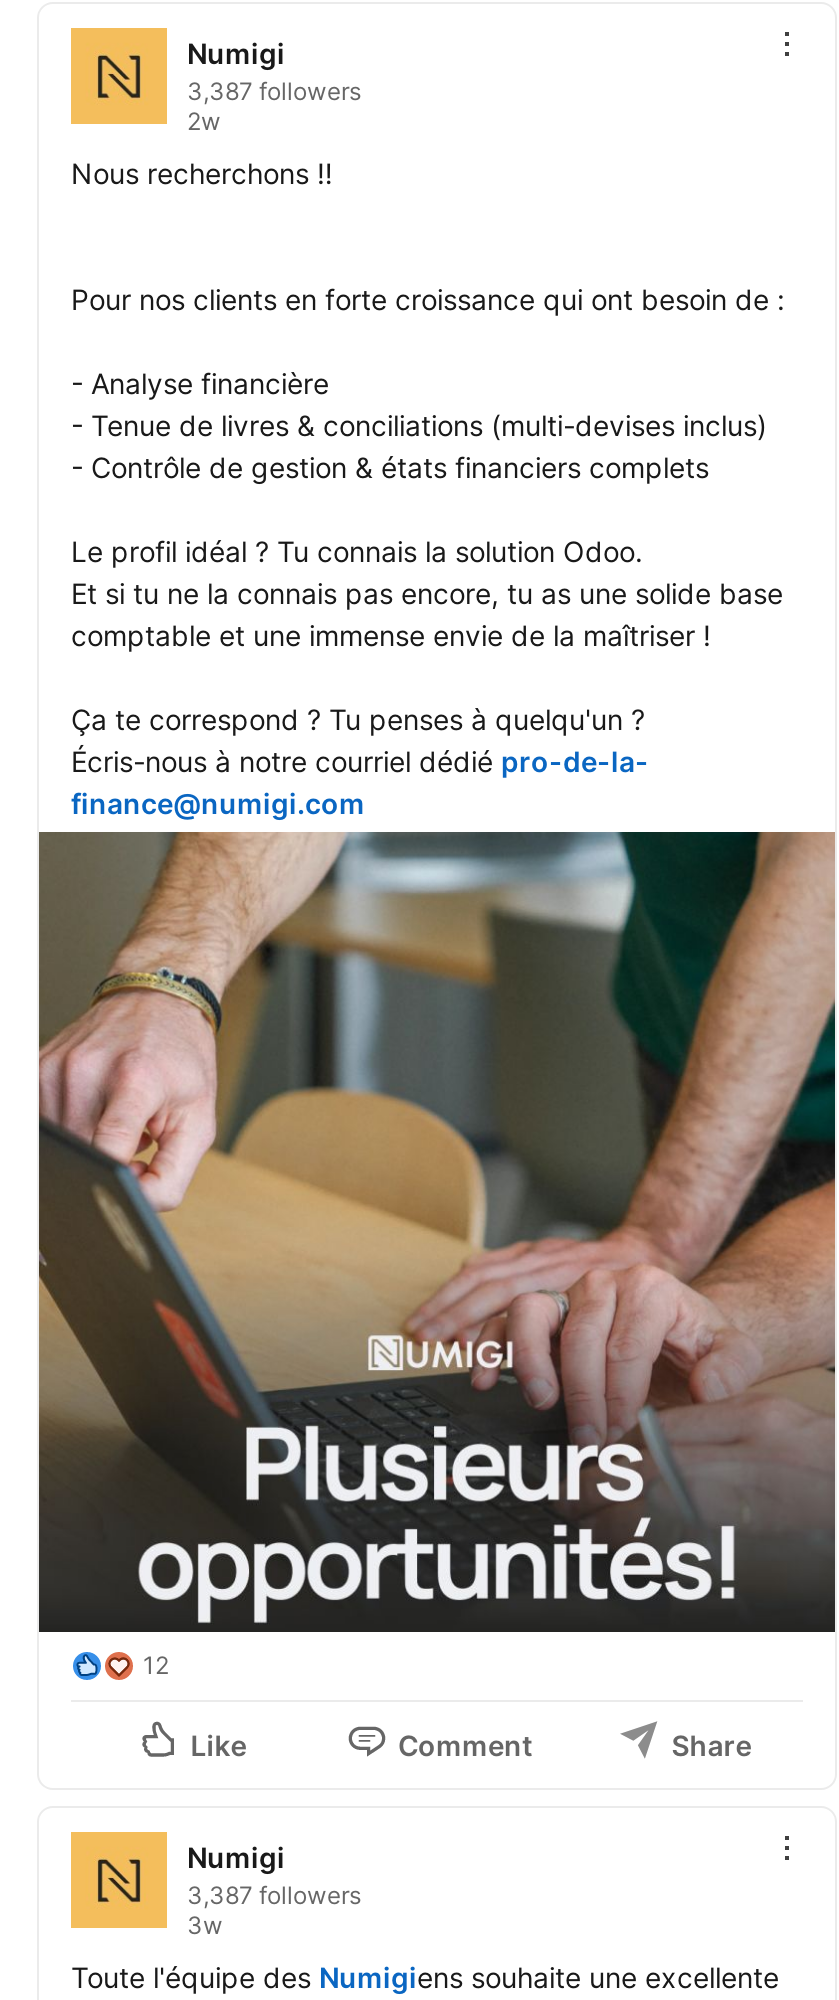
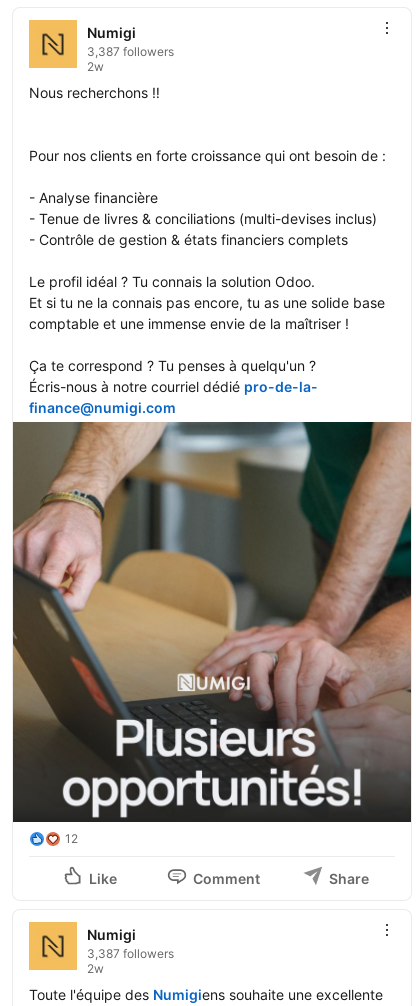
- 3w
+ 2w
